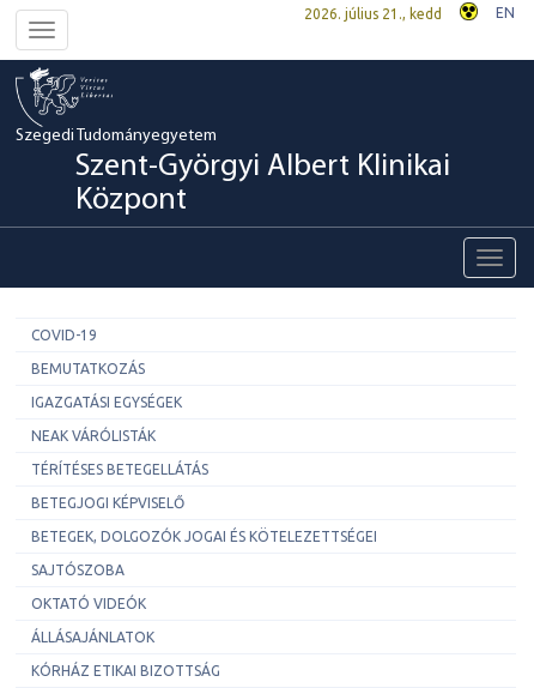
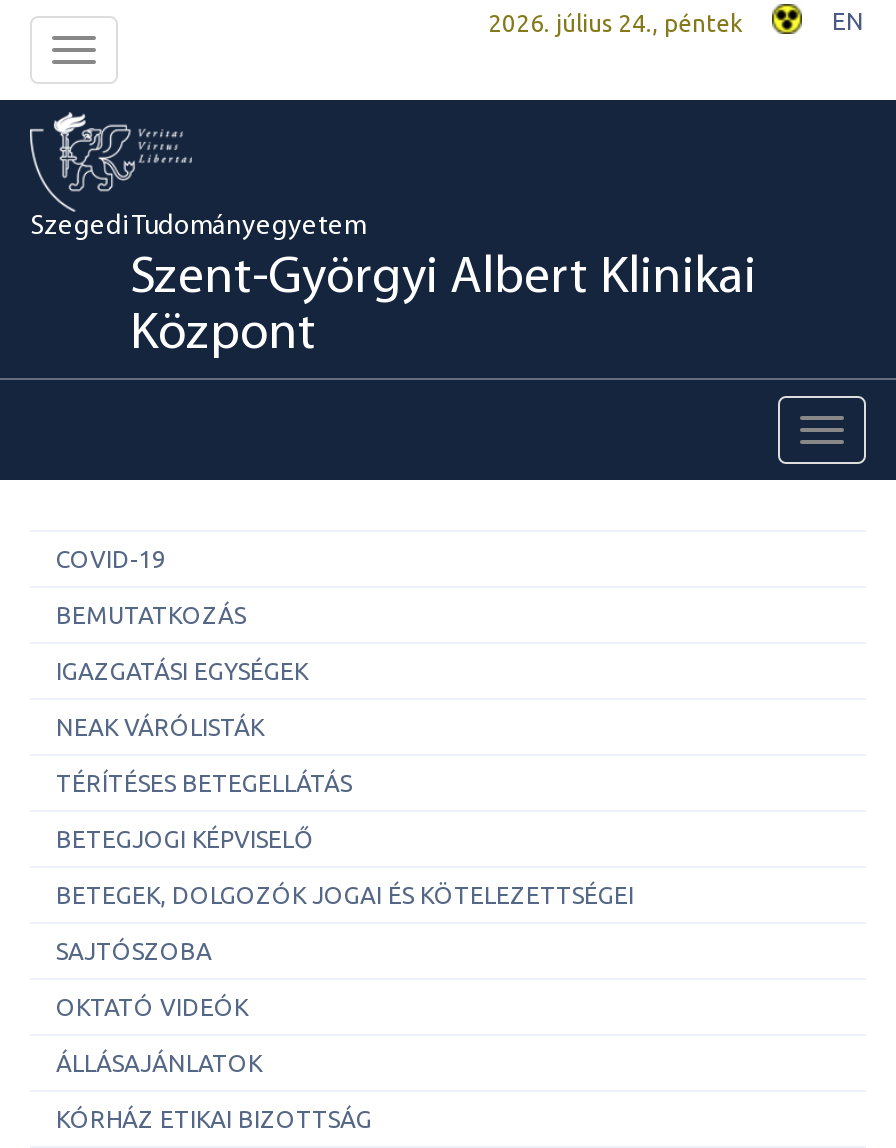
- 2026. július 21., kedd
+ 2026. július 24., péntek
